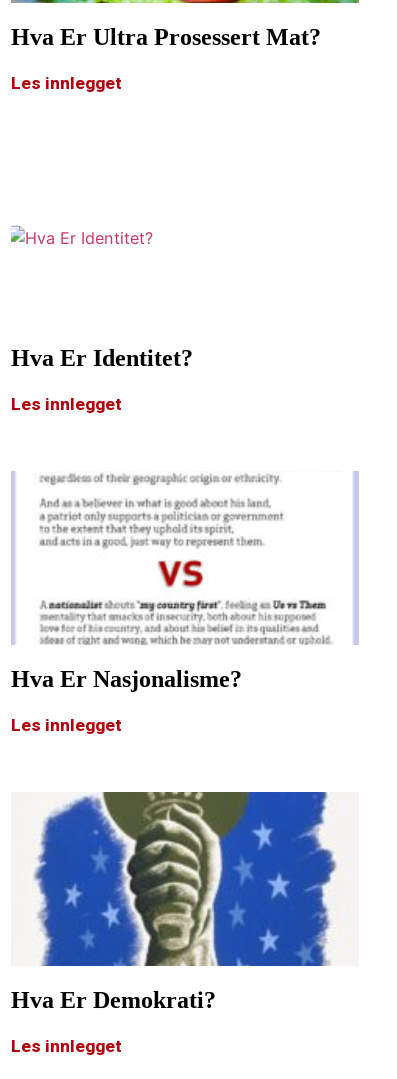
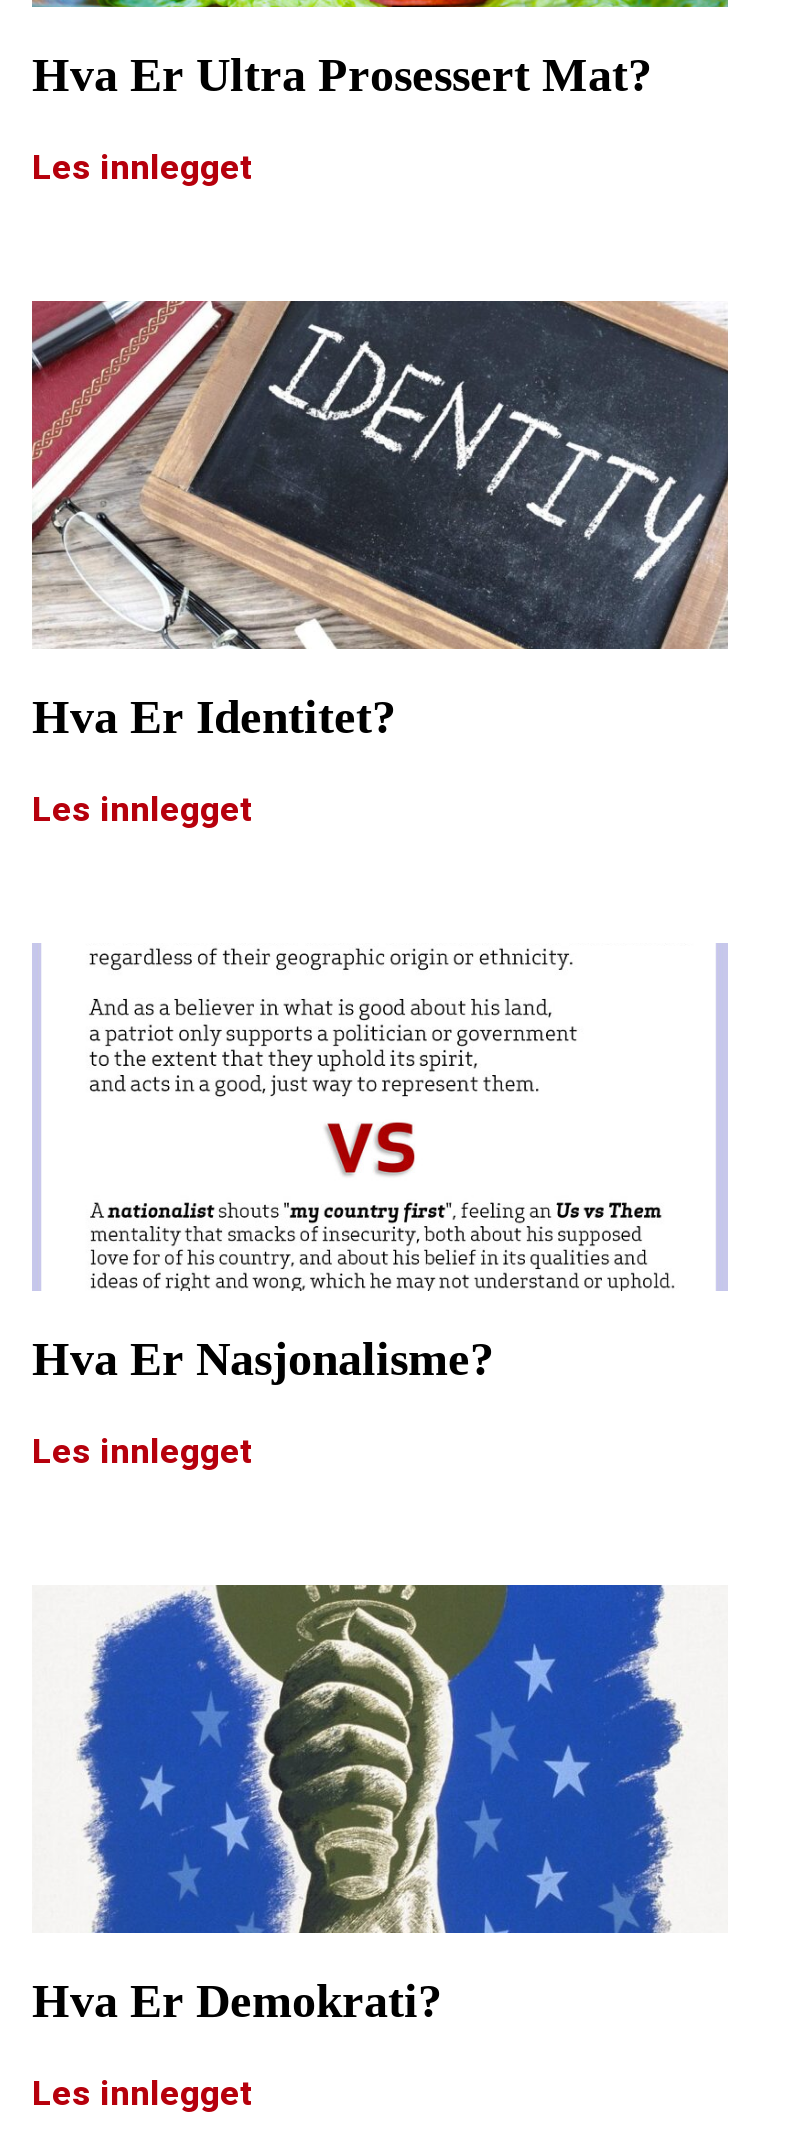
+ [image]
